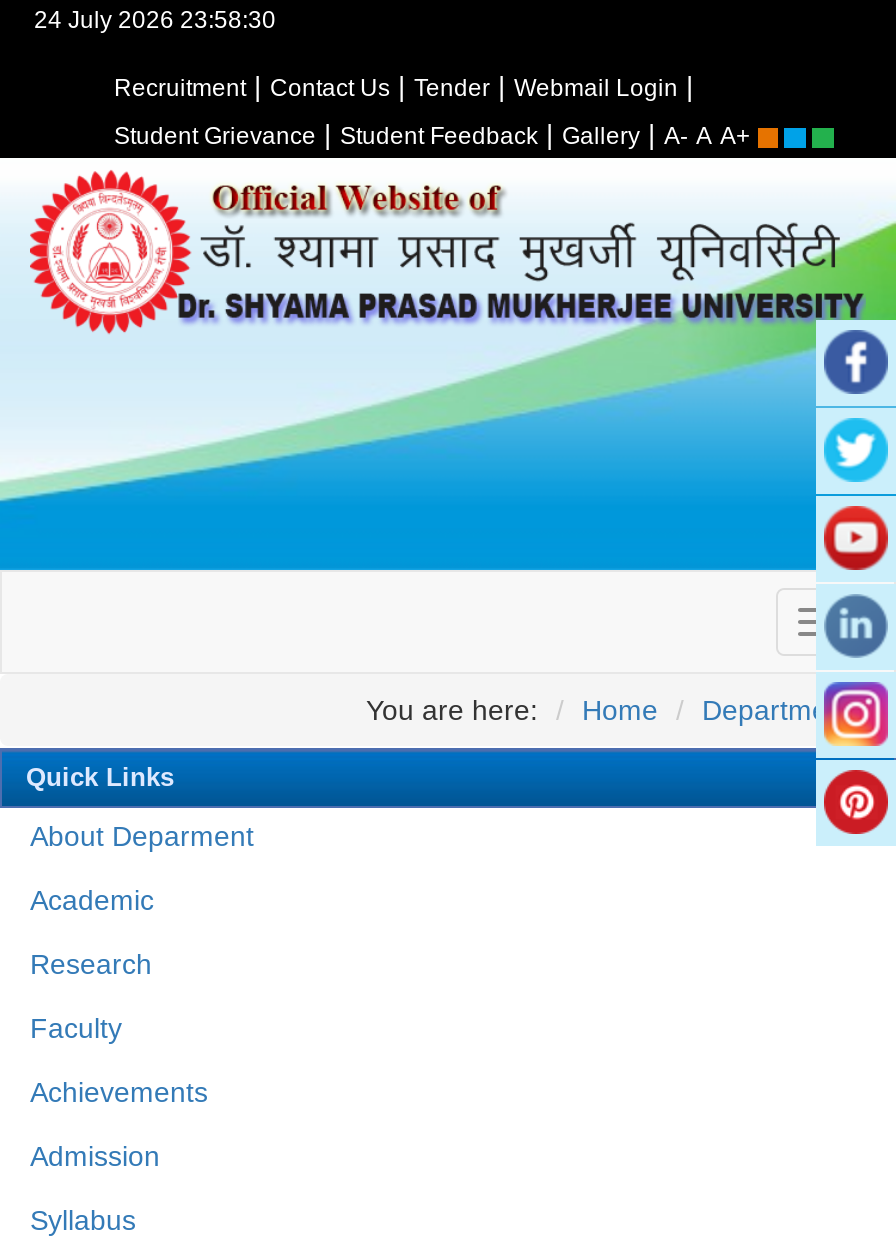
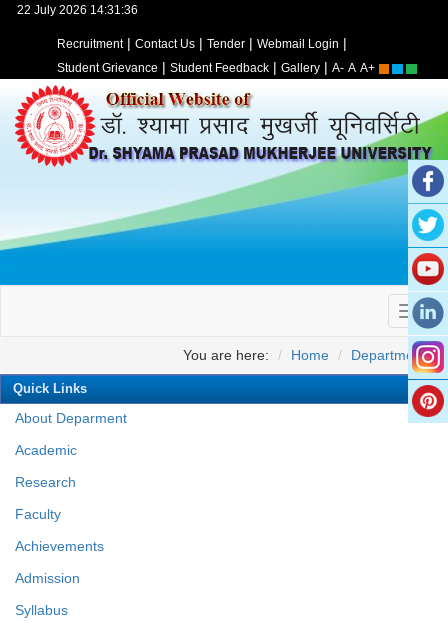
- 24 July 2026 23:58:30
+ 22 July 2026 14:31:36
